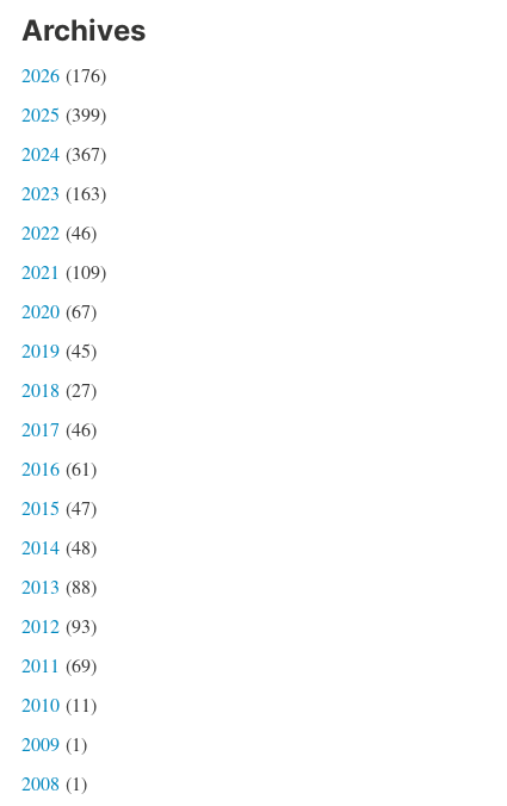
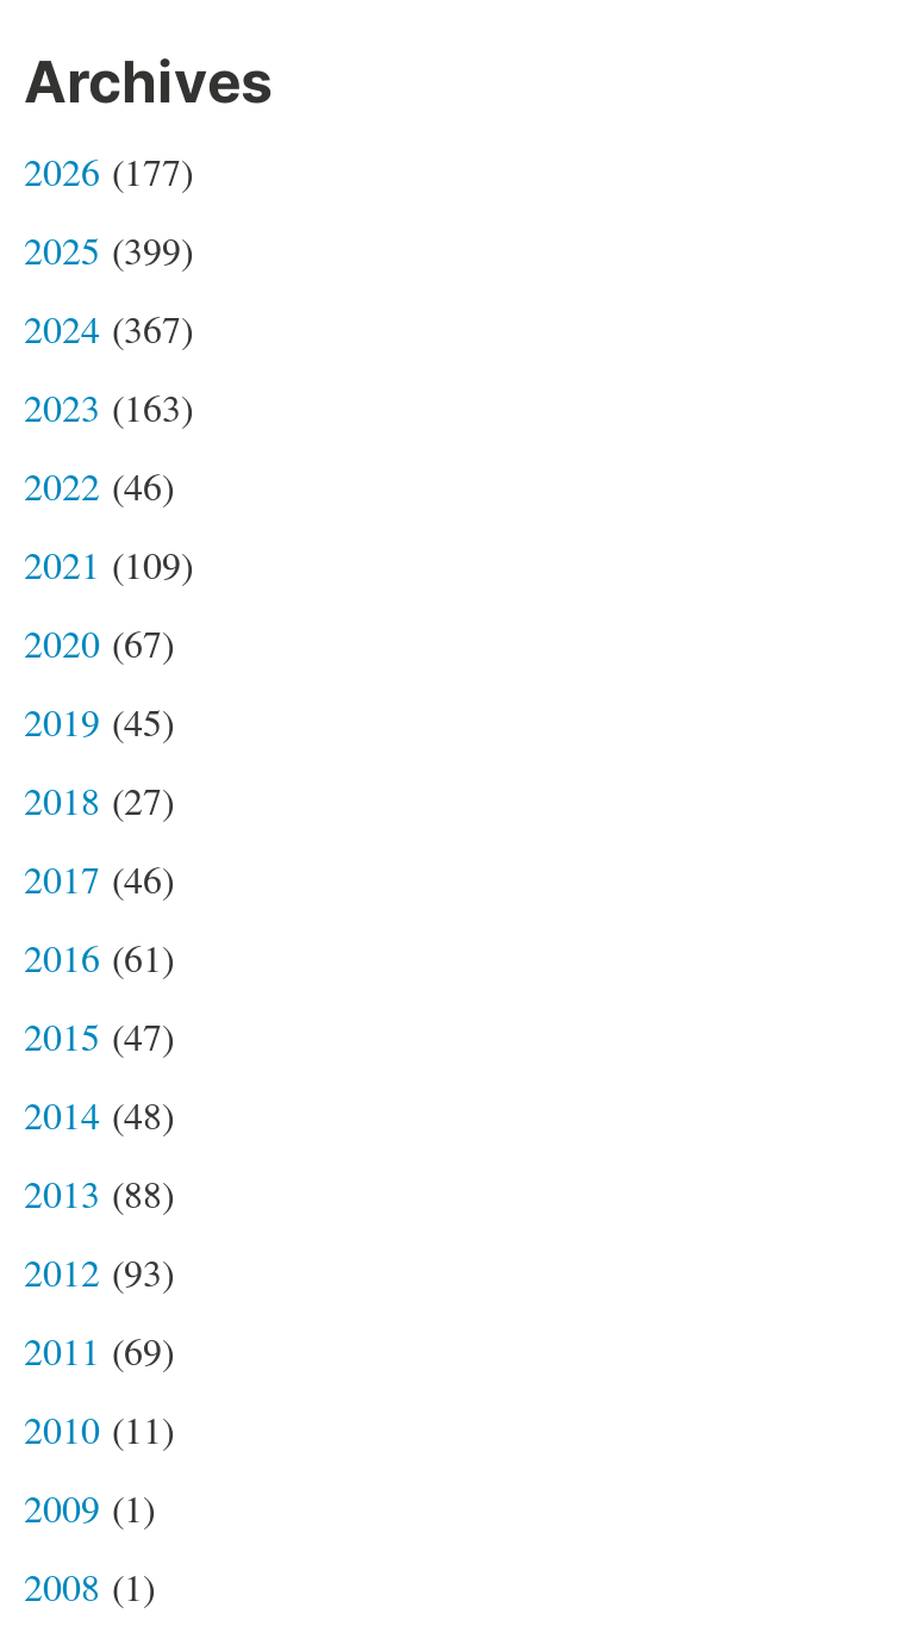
- 2026 (176)
+ 2026 (177)
